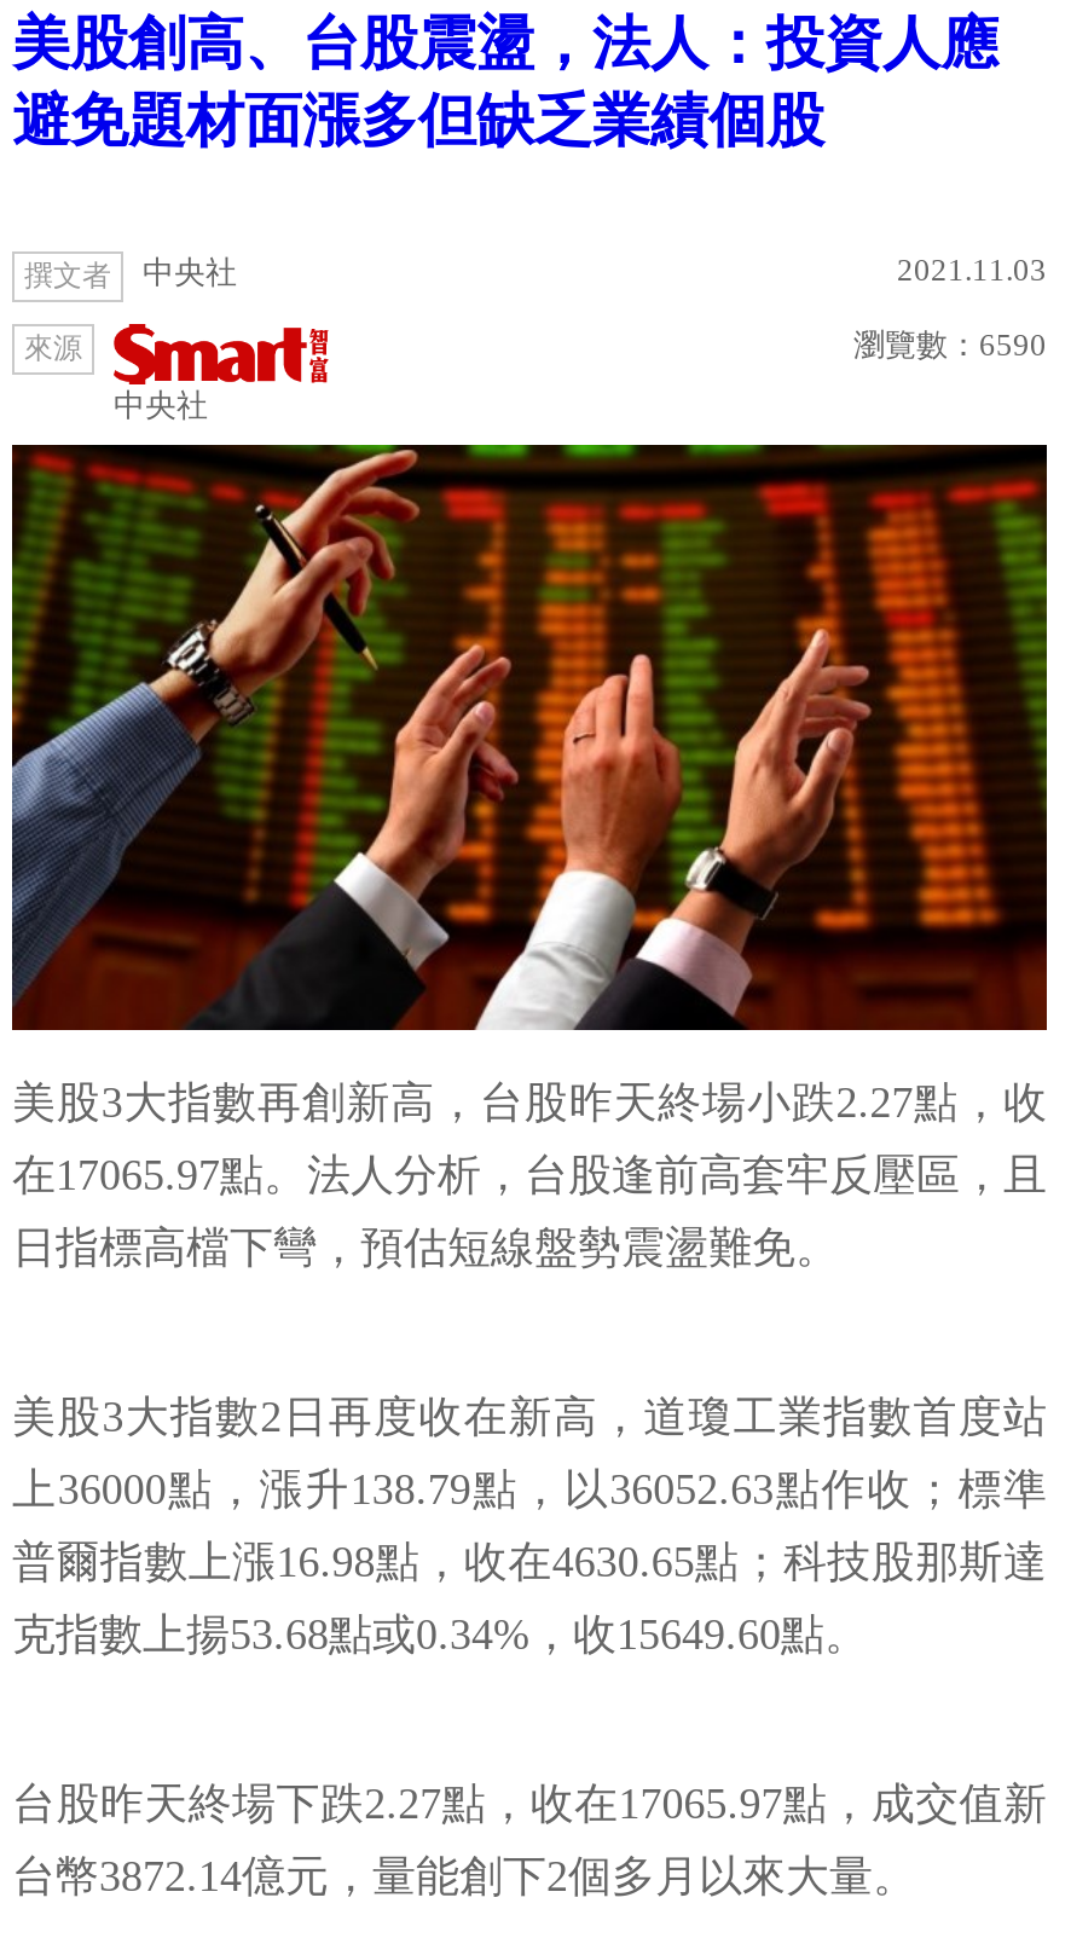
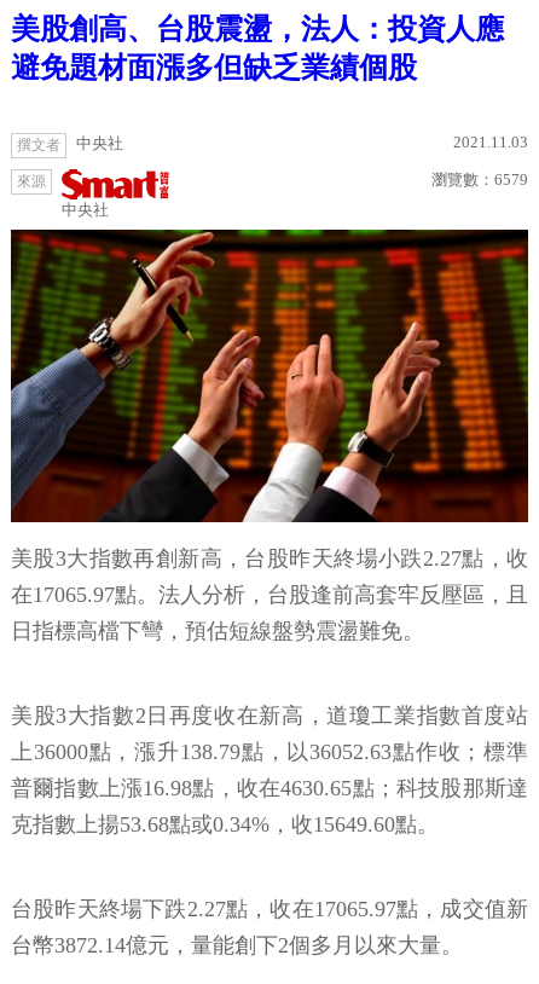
- 瀏覽數：6590
+ 瀏覽數：6579
